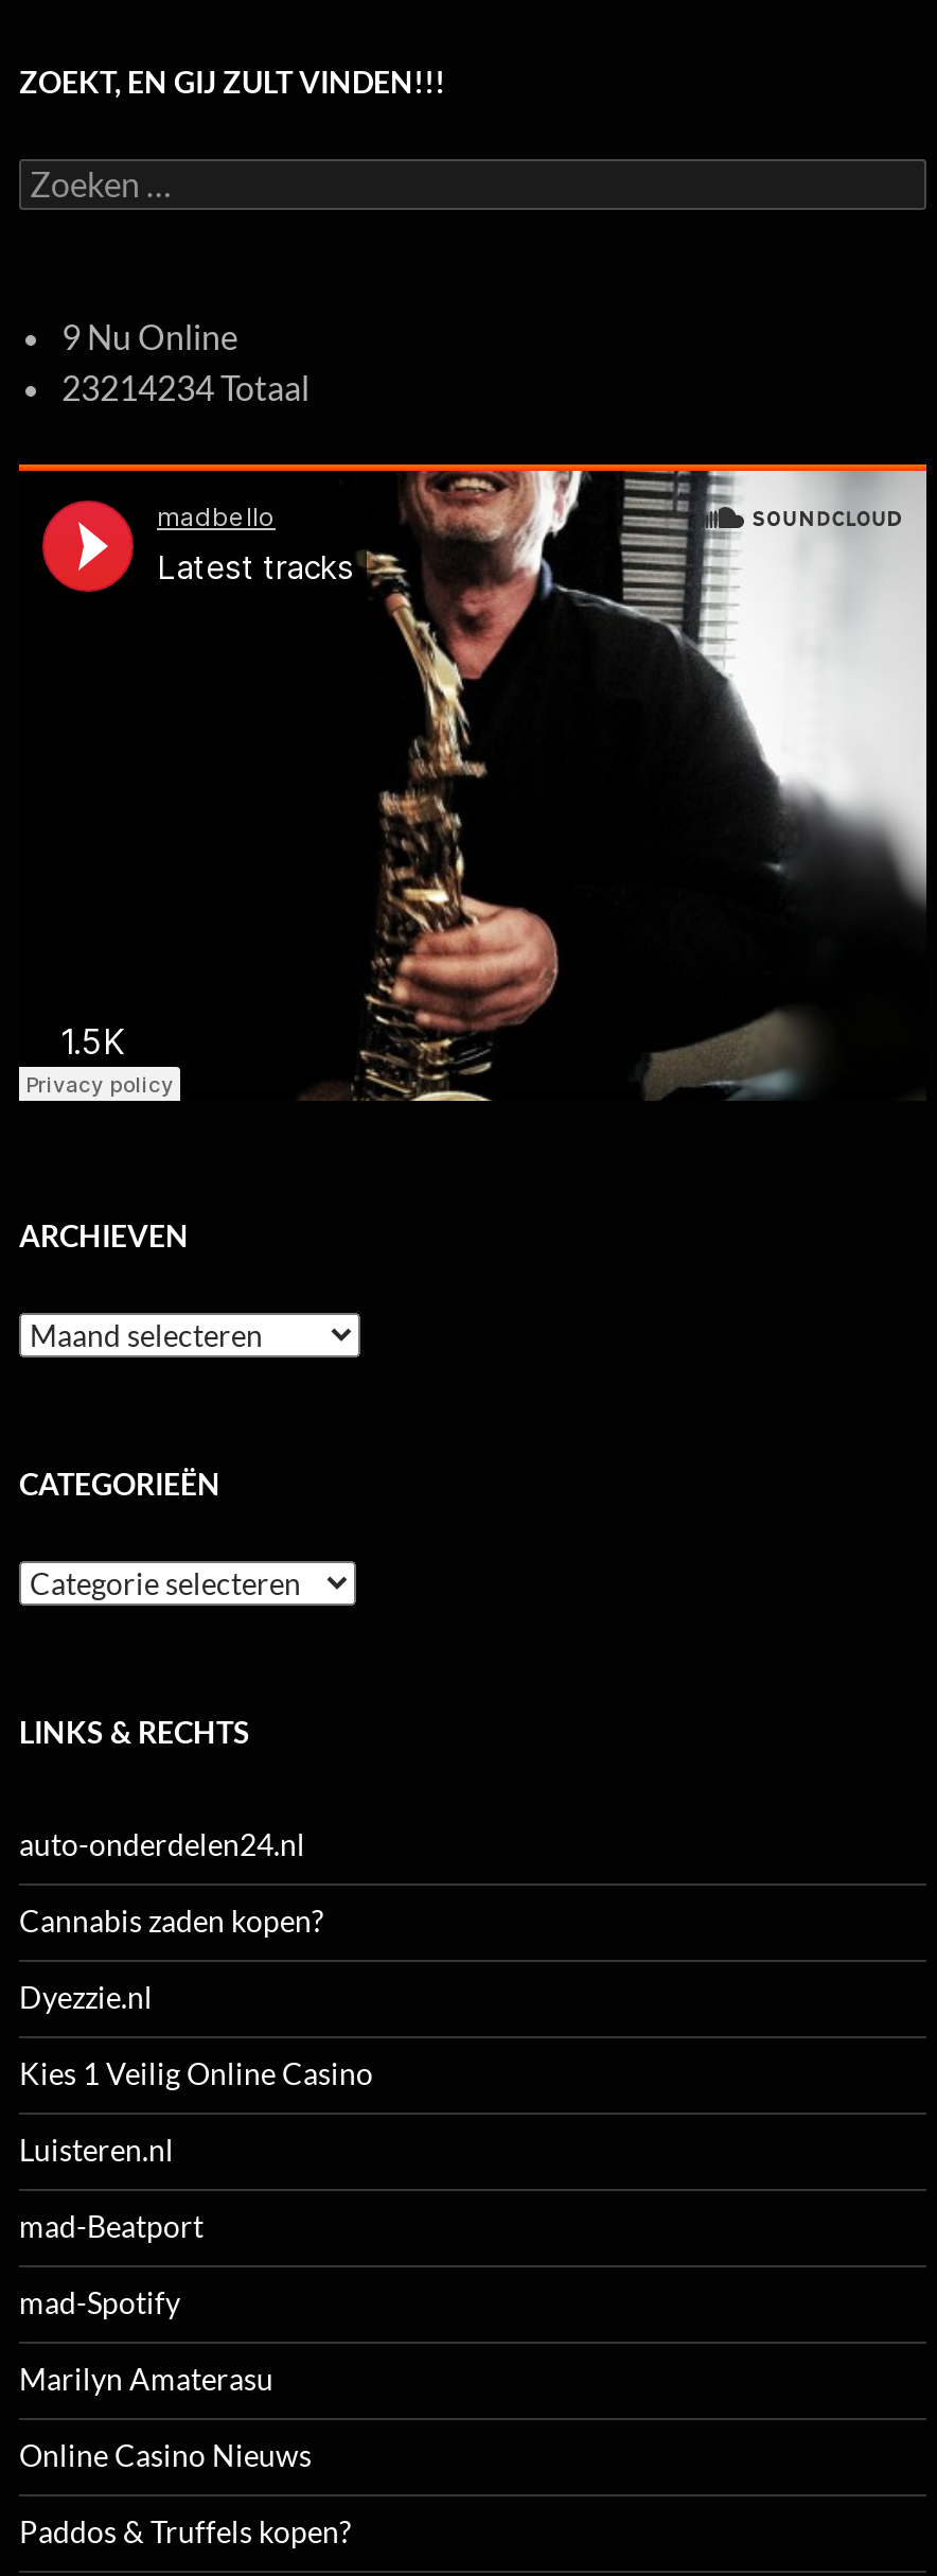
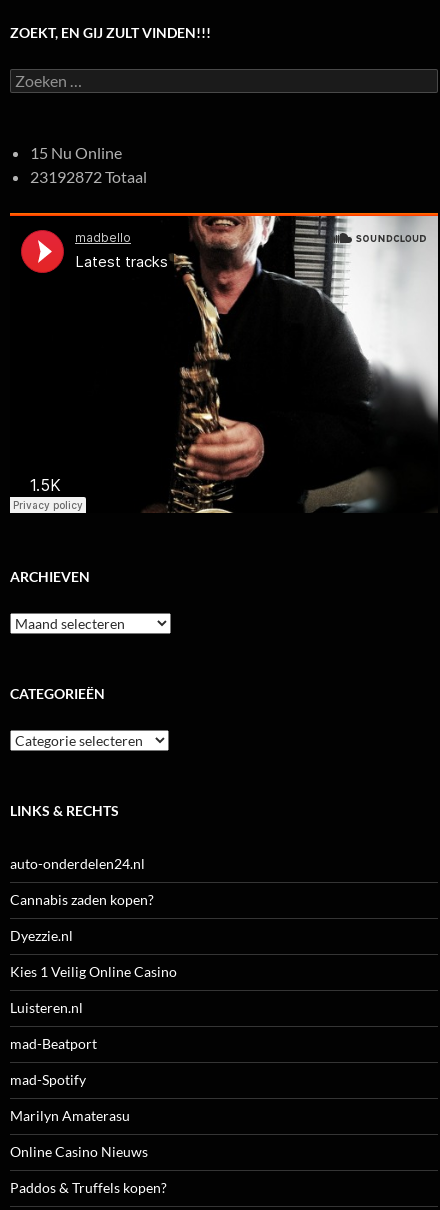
- 9 Nu Online
+ 15 Nu Online

- 23214234 Totaal
+ 23192872 Totaal
